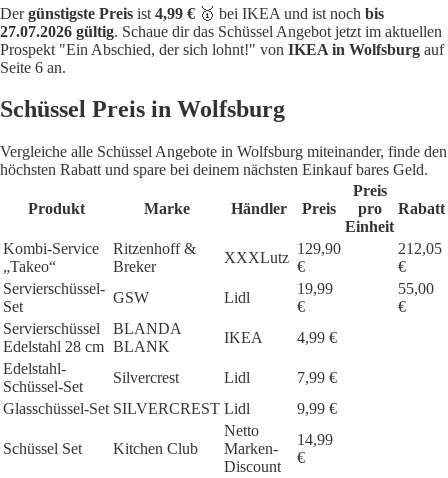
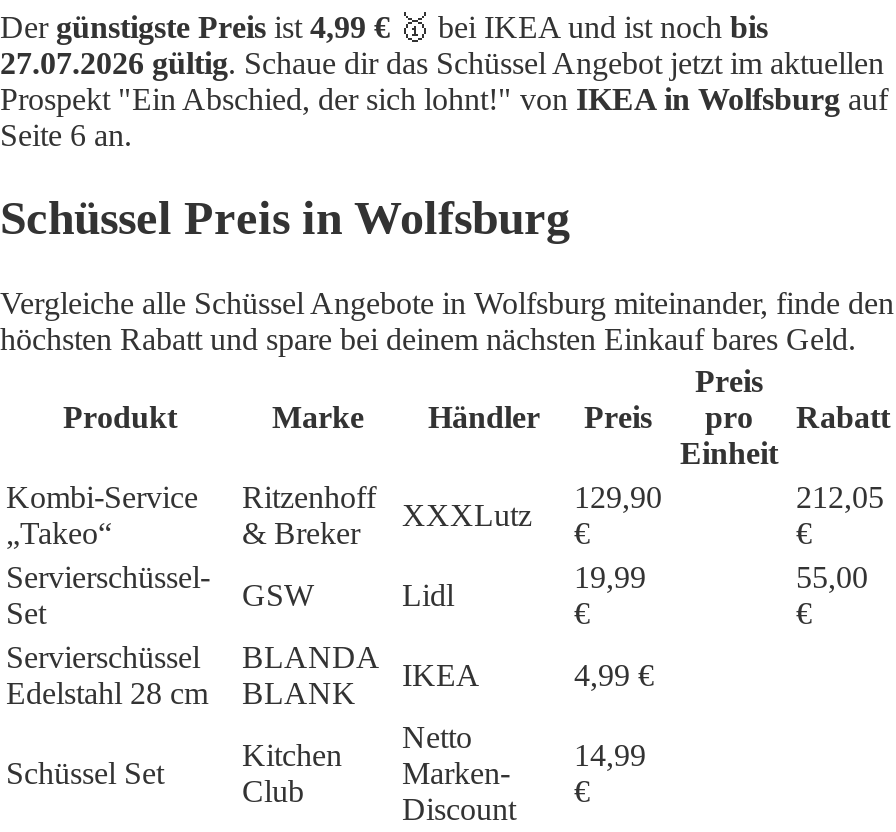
- Edelstahl-
- Schüssel-Set

- Silvercrest
- Lidl
- 7,99 €
- Glasschüssel-Set SILVERCREST Lidl
- 9,99 €
